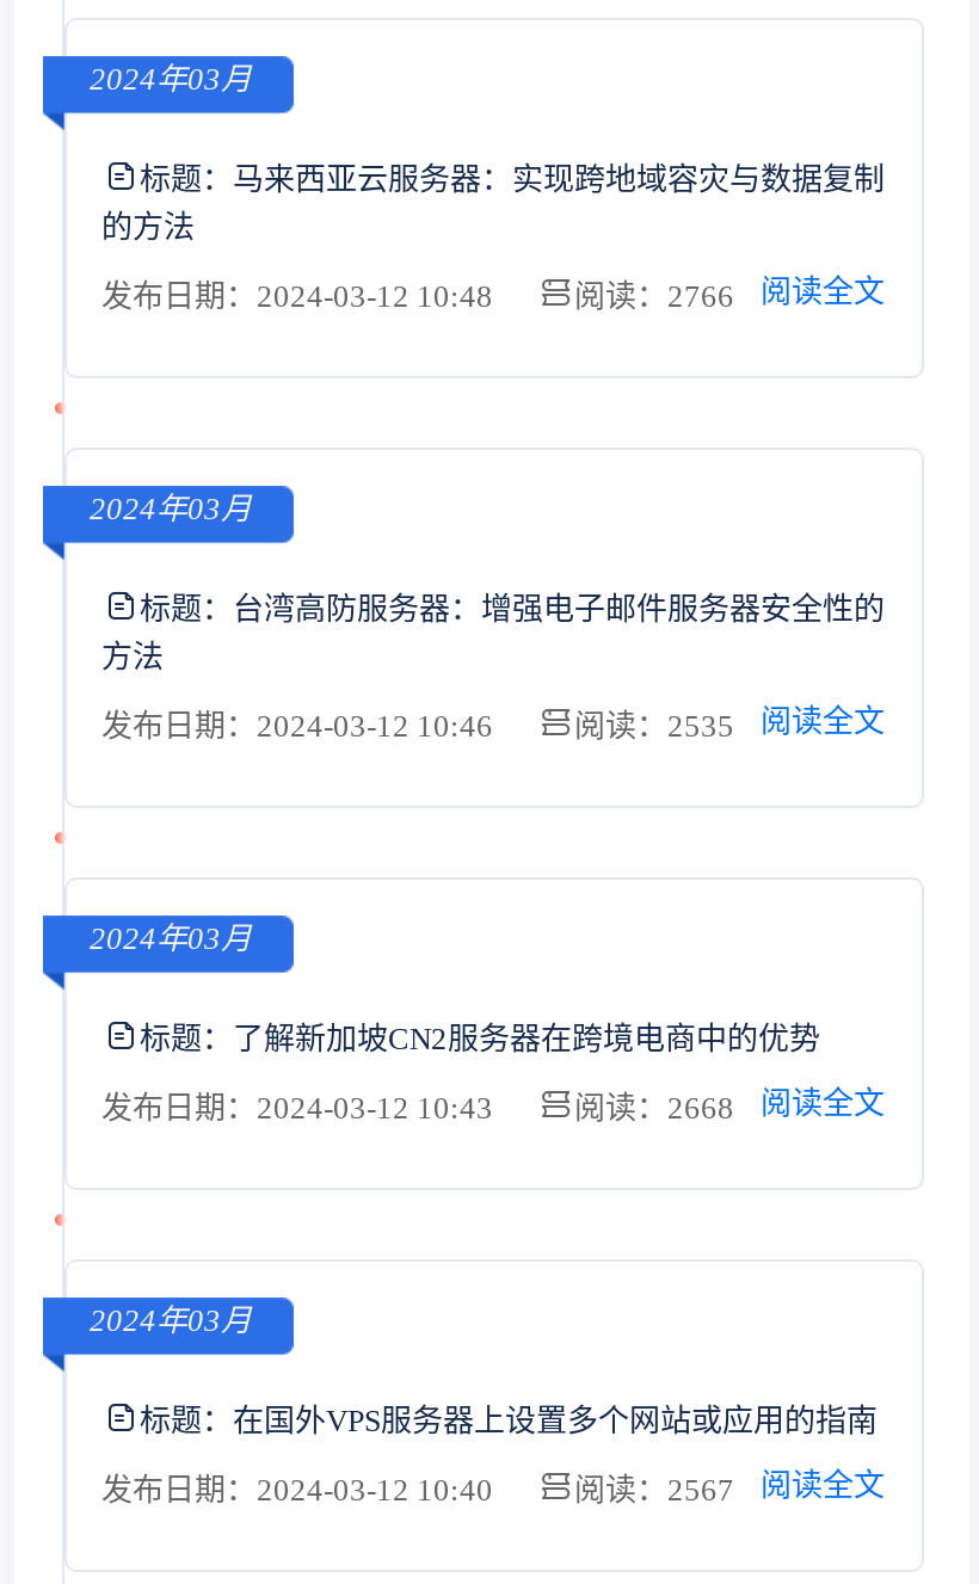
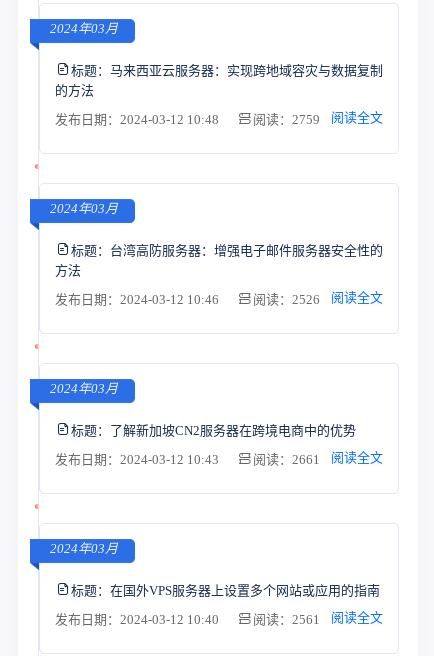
- 阅读：2766 阅读全文
+ 阅读：2759 阅读全文

- 阅读：2535 阅读全文
+ 阅读：2526 阅读全文

- 阅读：2668 阅读全文
+ 阅读：2661 阅读全文

- 阅读：2567 阅读全文
+ 阅读：2561 阅读全文
